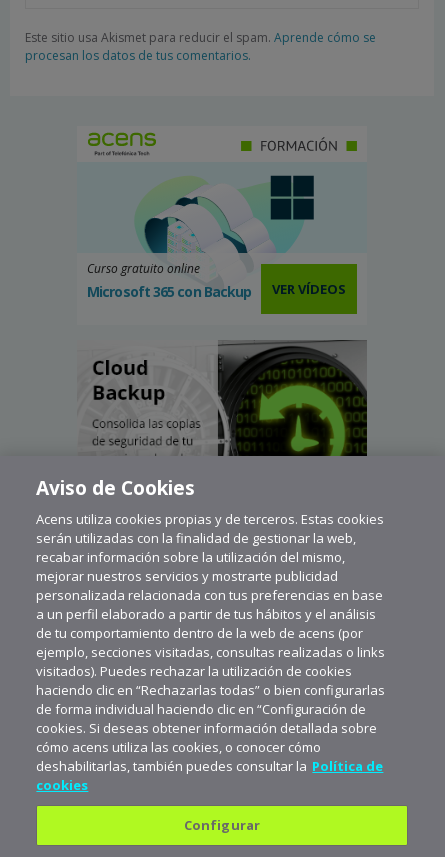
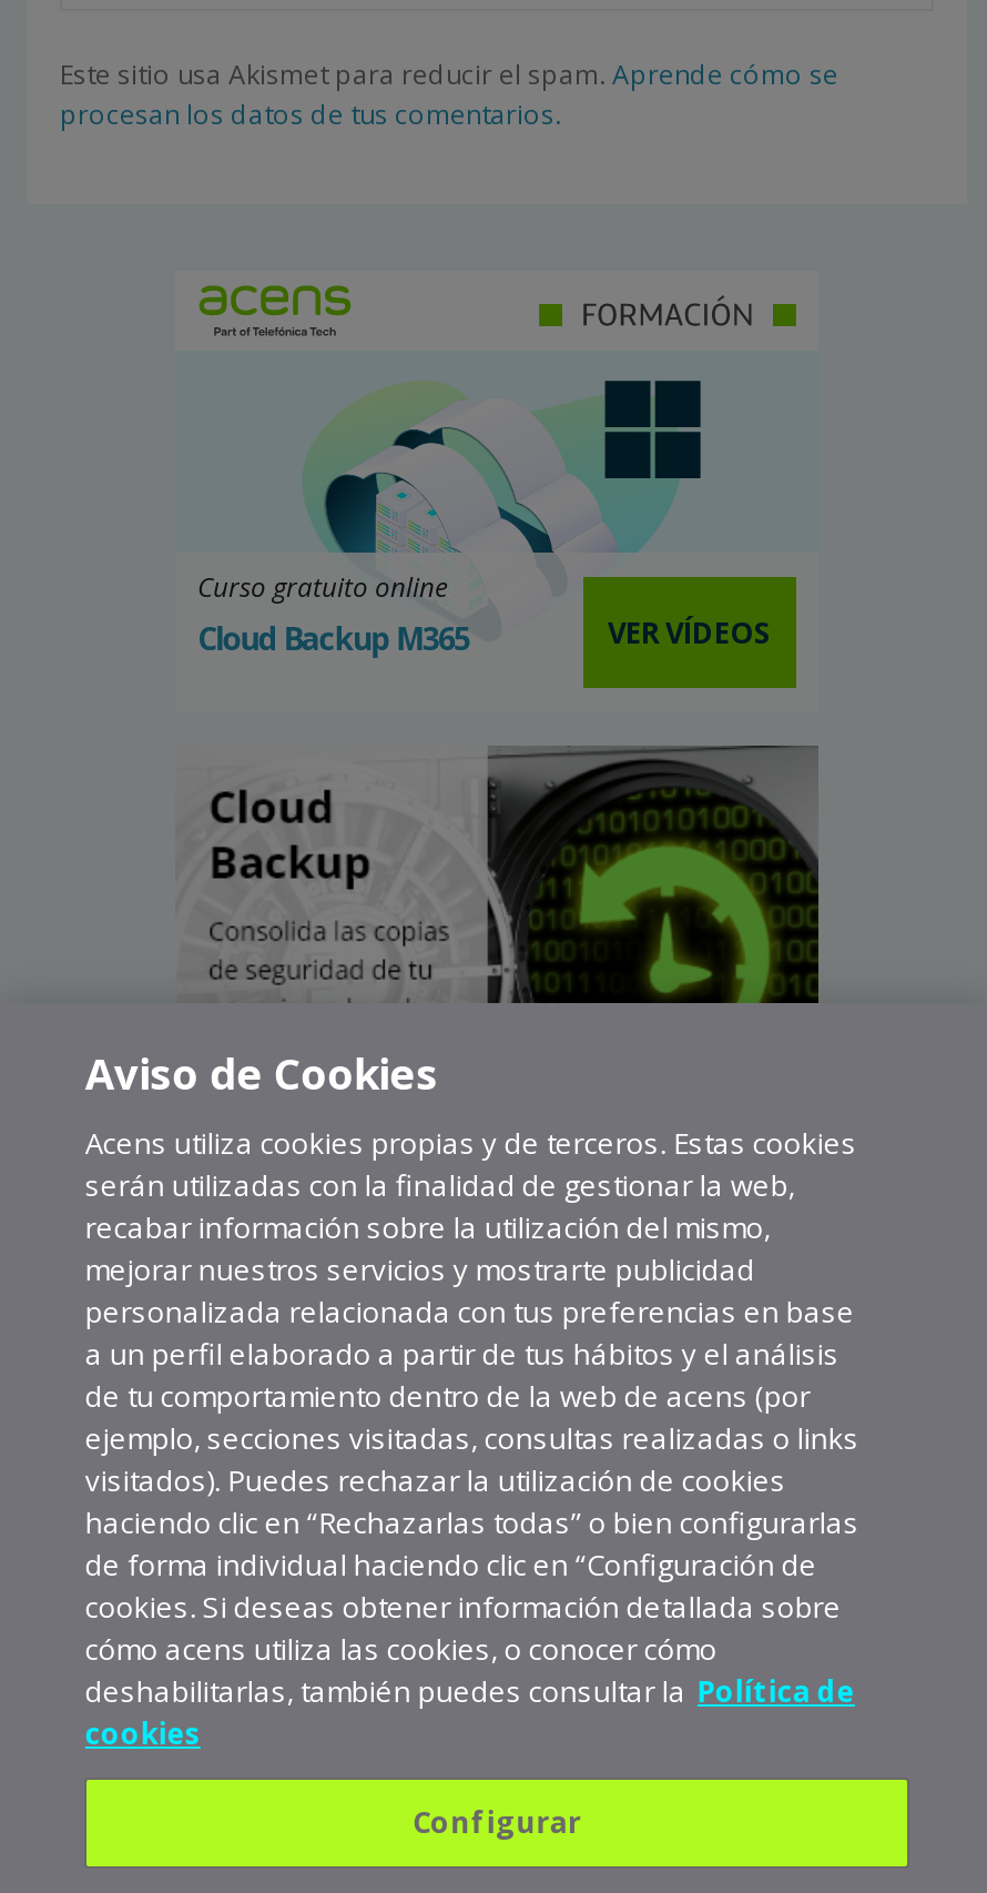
- Microsoft 365 con Backup
+ Cloud Backup M365
